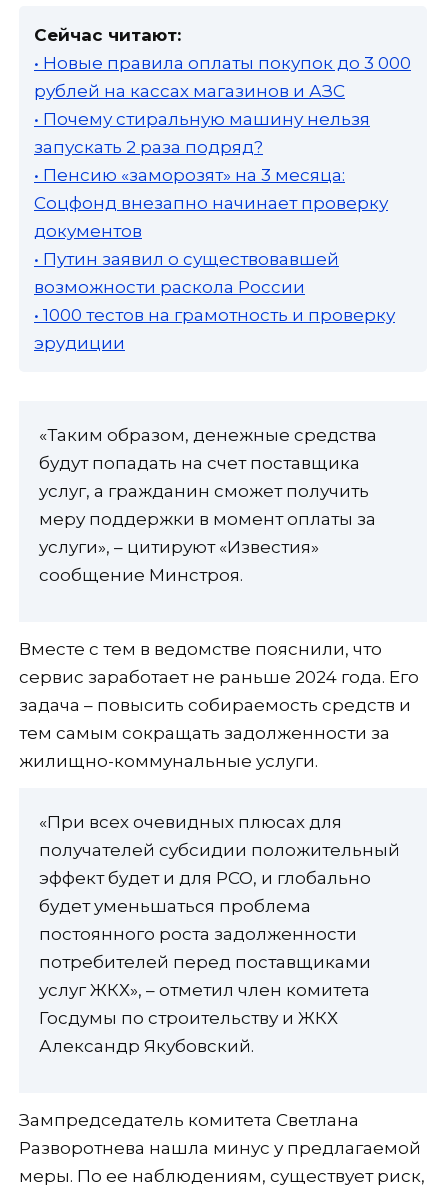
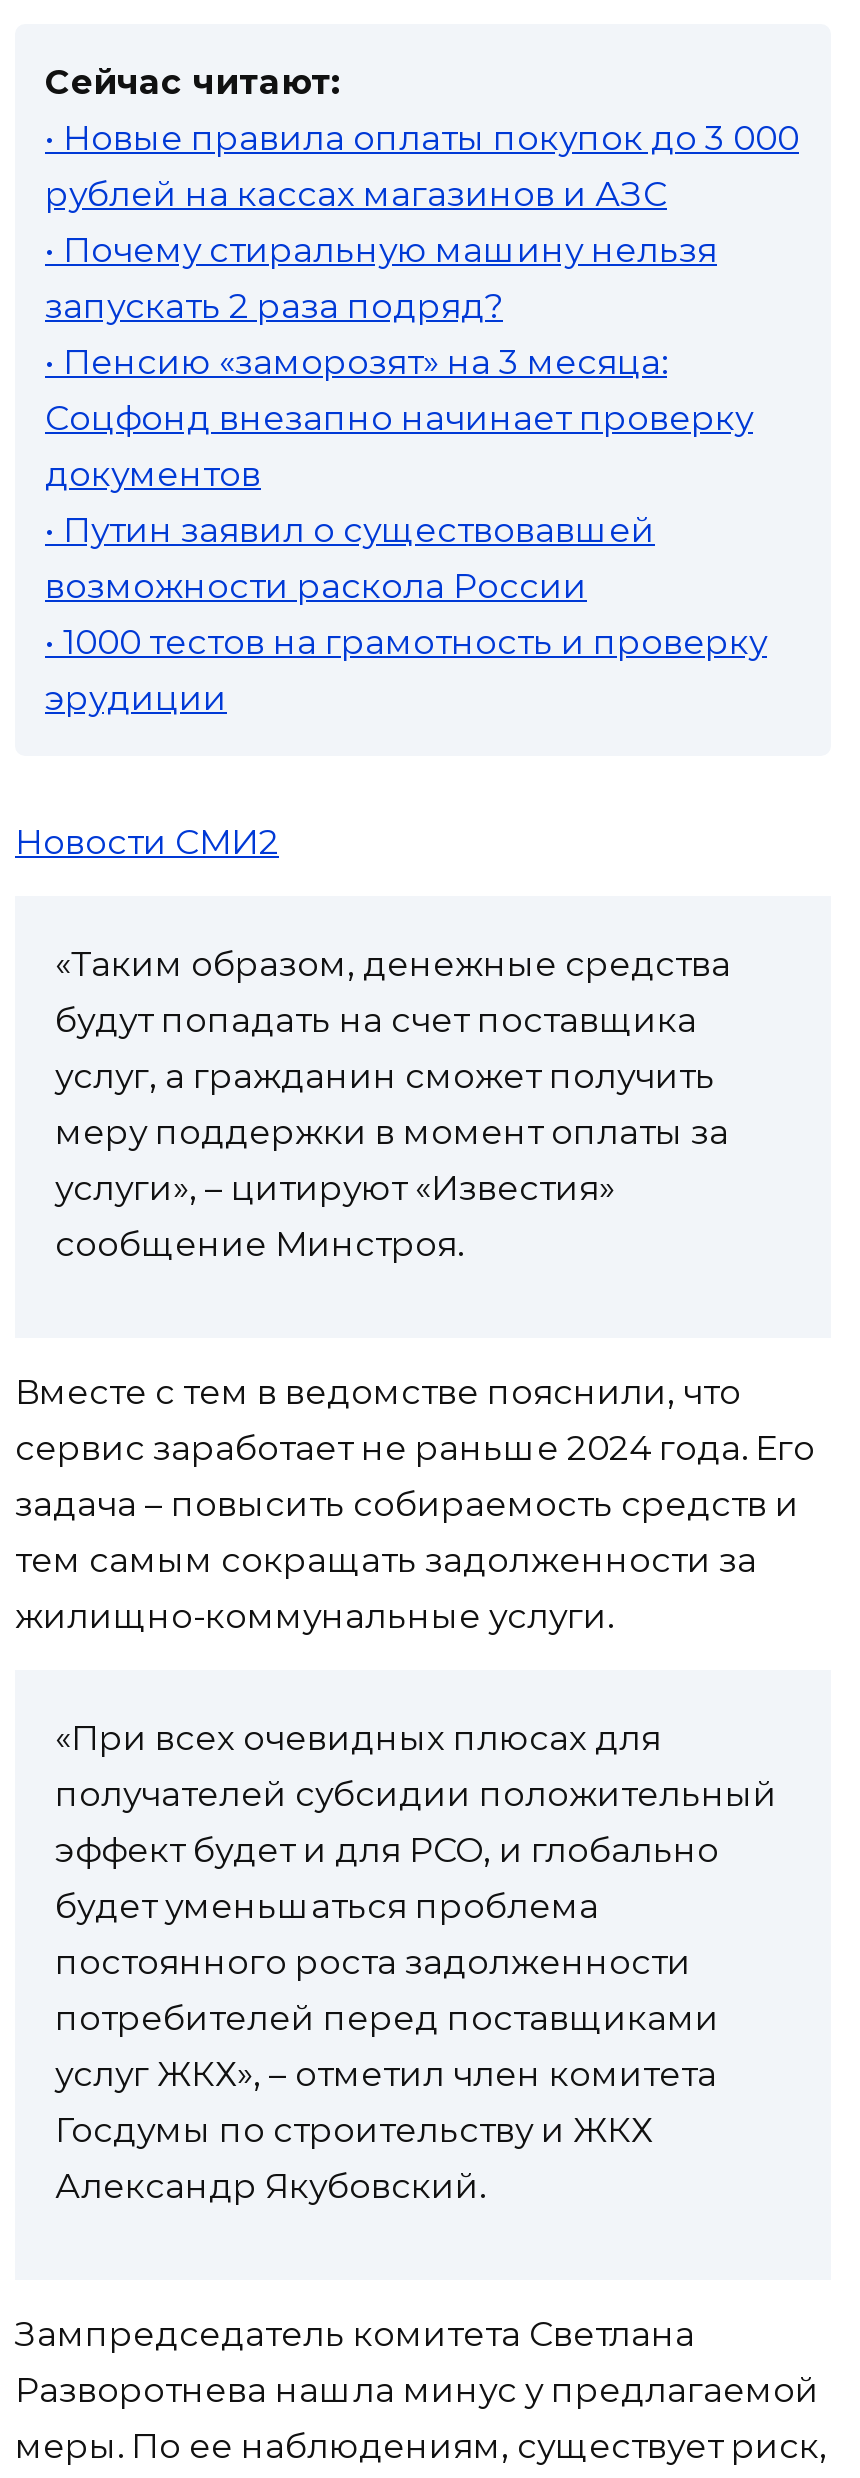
+ Новости СМИ2
